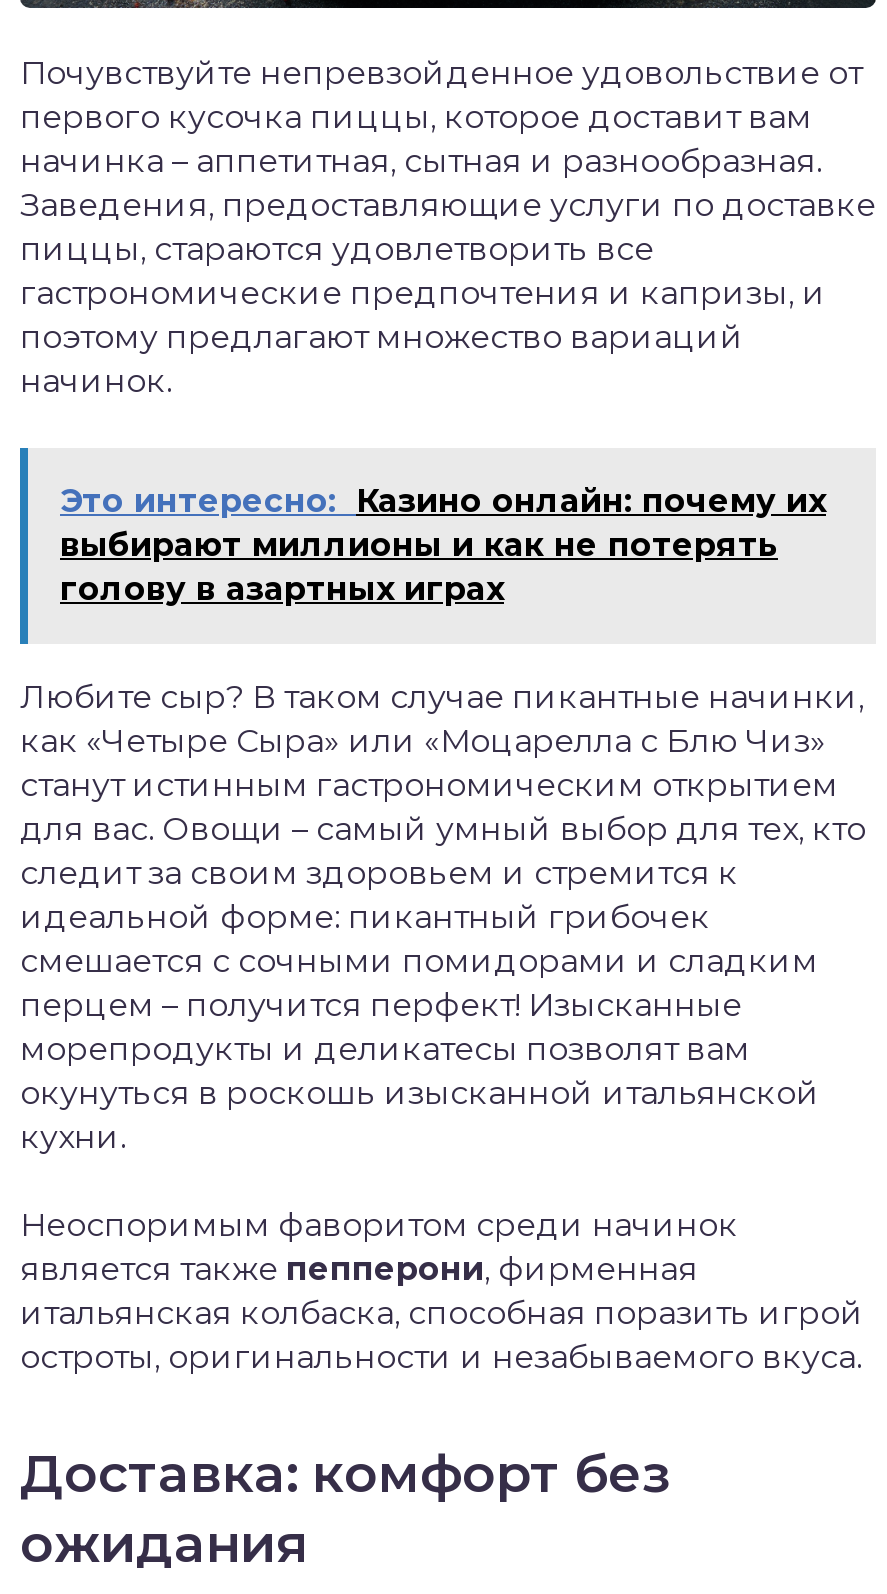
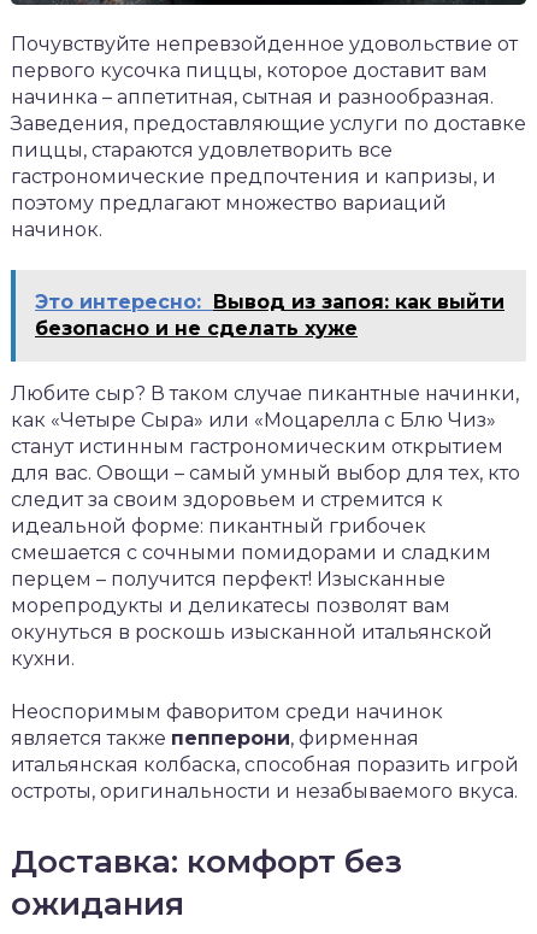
- Это интересно: Казино онлайн: почему их
- выбирают миллионы и как не потерять
- голову в азартных играх
+ Это интересно: Вывод из запоя: как выйти
+ безопасно и не сделать хуже
